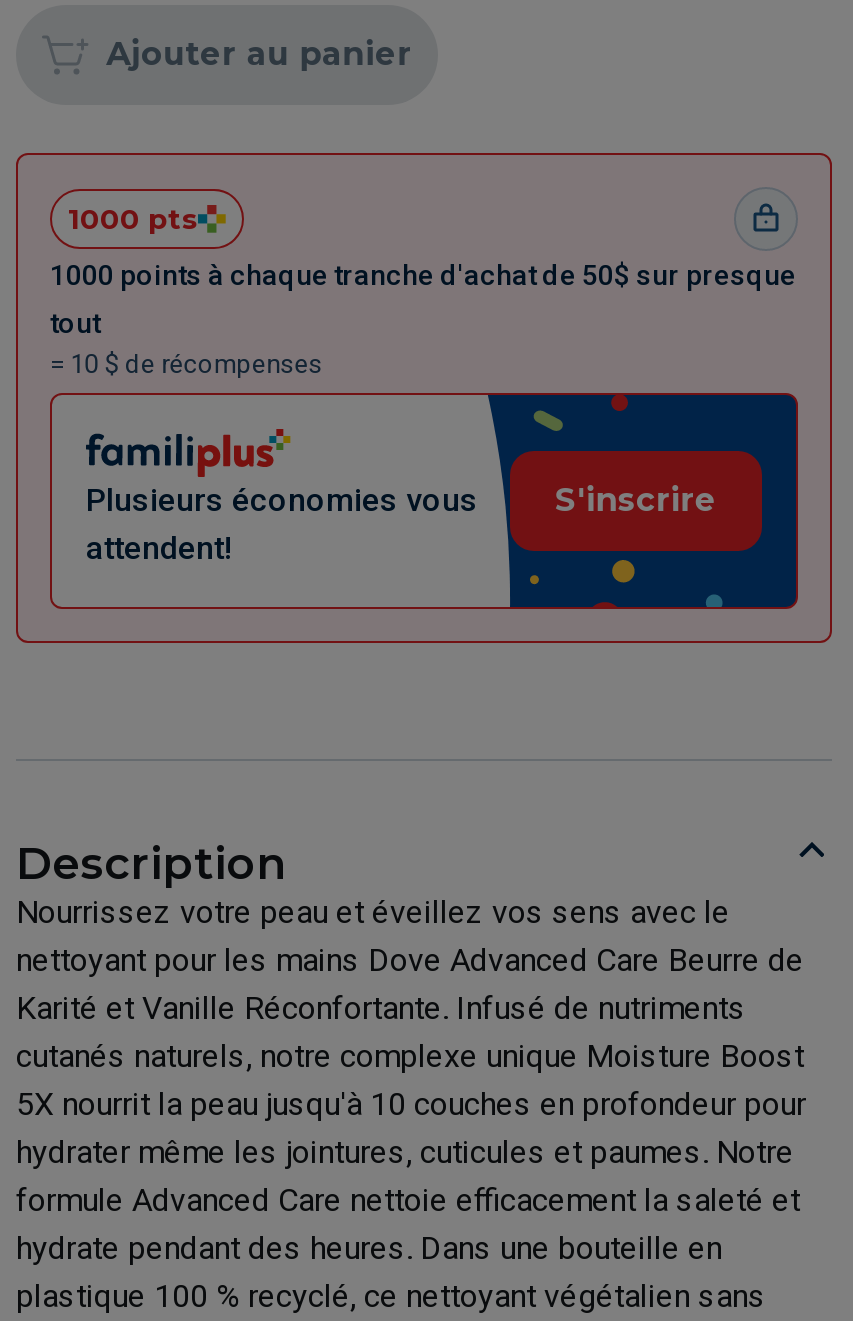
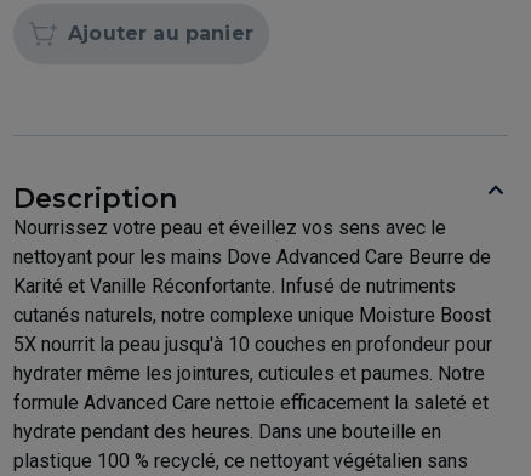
- [image]
- 1000 pts
- 1000 points à chaque tranche d'achat de 50$ sur presque
- tout
- = 10 $ de récompenses

- Plusieurs économies vous
- attendent!

- S'inscrire
